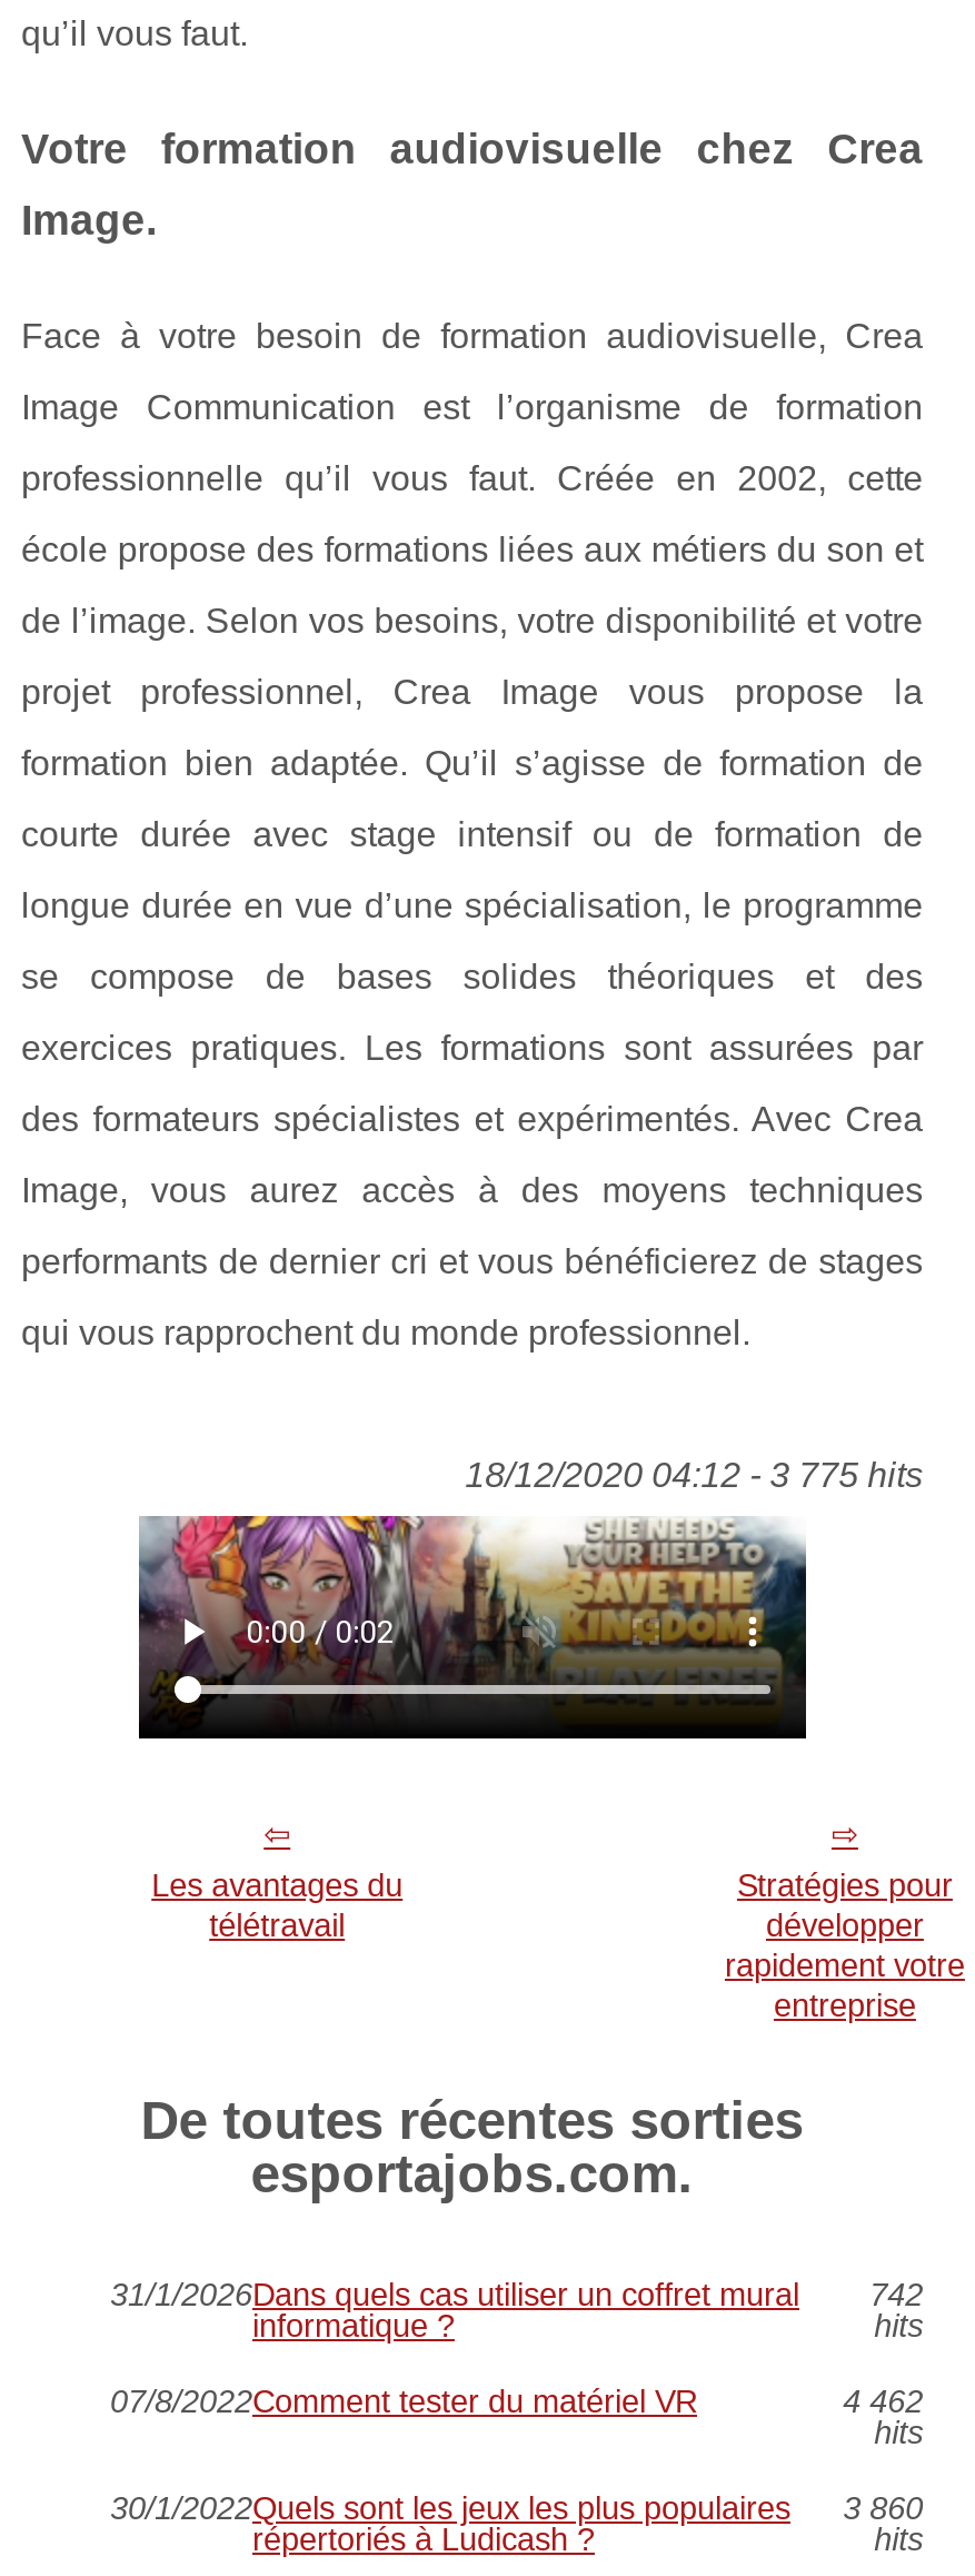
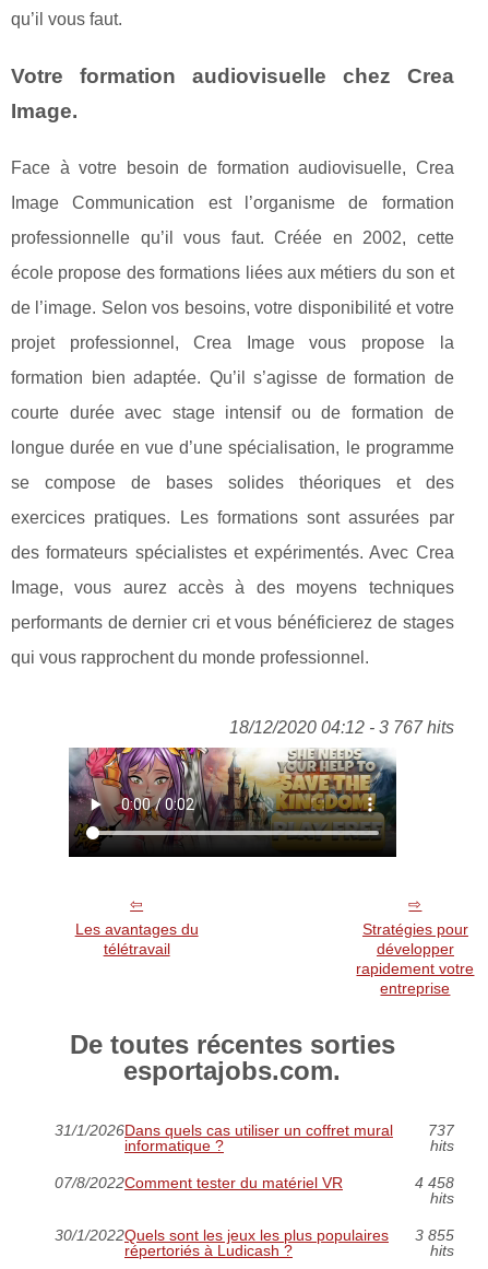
- 18/12/2020 04:12 - 3 775 hits
+ 18/12/2020 04:12 - 3 767 hits

- 31/1/2026Dans quels cas utiliser un coffret mural 742
+ 31/1/2026Dans quels cas utiliser un coffret mural 737

- 4 462
+ 4 458

- 30/1/2022Quels sont les jeux les plus populaires 3 860
+ 30/1/2022Quels sont les jeux les plus populaires 3 855
